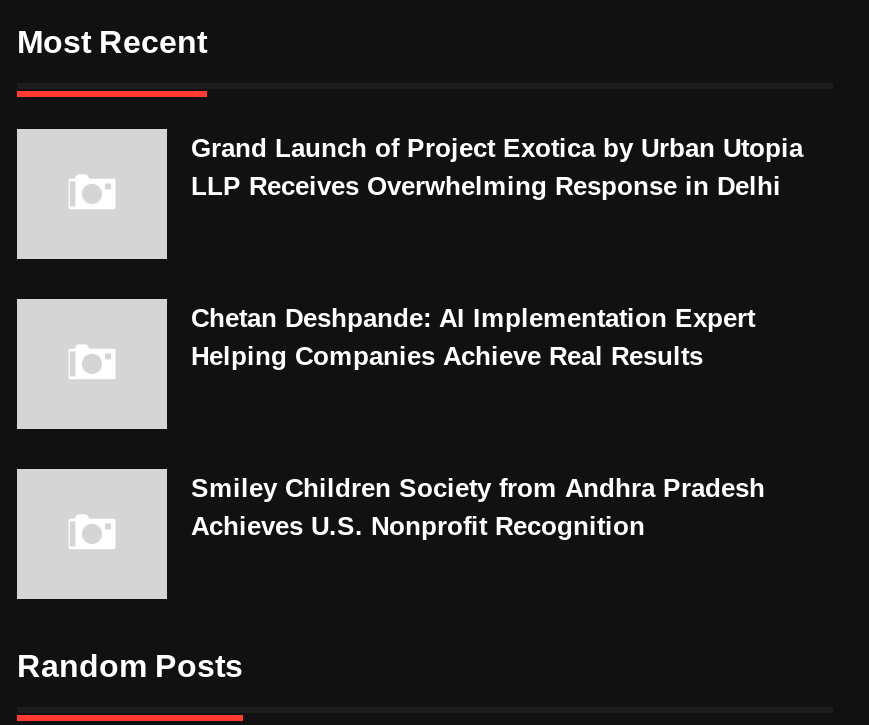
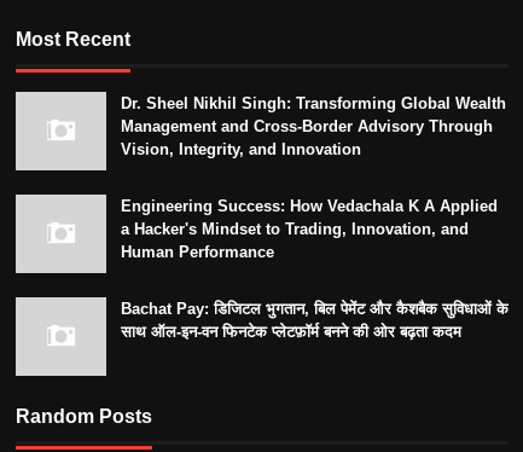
- Grand Launch of Project Exotica by Urban Utopia
- LLP Receives Overwhelming Response in Delhi
+ Dr. Sheel Nikhil Singh: Transforming Global Wealth
+ Management and Cross-Border Advisory Through
+ Vision, Integrity, and Innovation

- Chetan Deshpande: AI Implementation Expert
- Helping Companies Achieve Real Results
+ Engineering Success: How Vedachala K A Applied
+ a Hacker's Mindset to Trading, Innovation, and
+ Human Performance

- Smiley Children Society from Andhra Pradesh
- Achieves U.S. Nonprofit Recognition
+ Bachat Pay: डिजिटल भुगतान, बिल पेमेंट और कैशबैक सुविधाओं के
+ साथ ऑल-इन-वन फिनटेक प्लेटफ़ॉर्म बनने की ओर बढ़ता कदम
